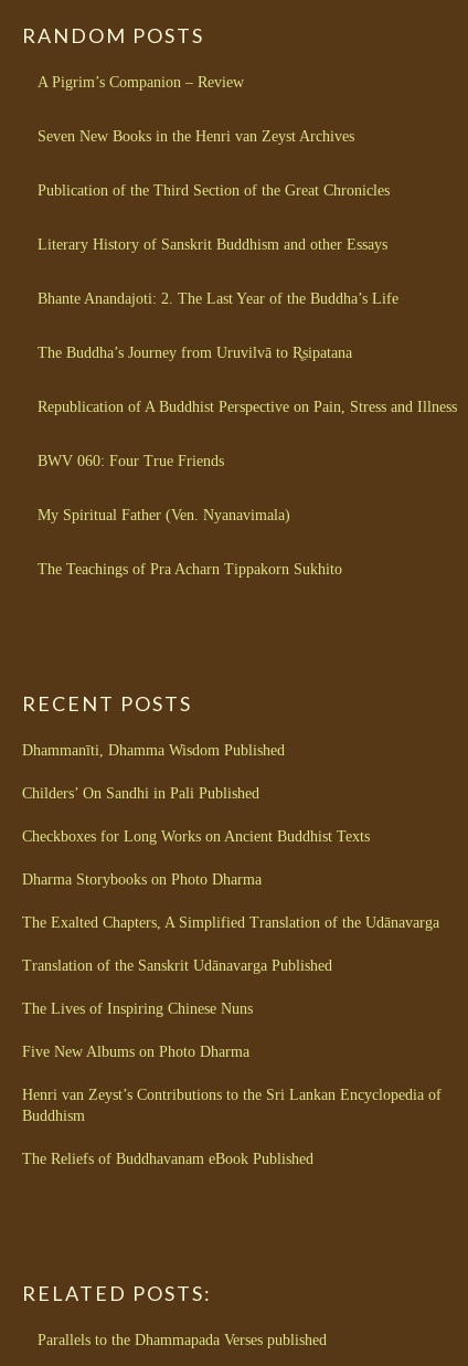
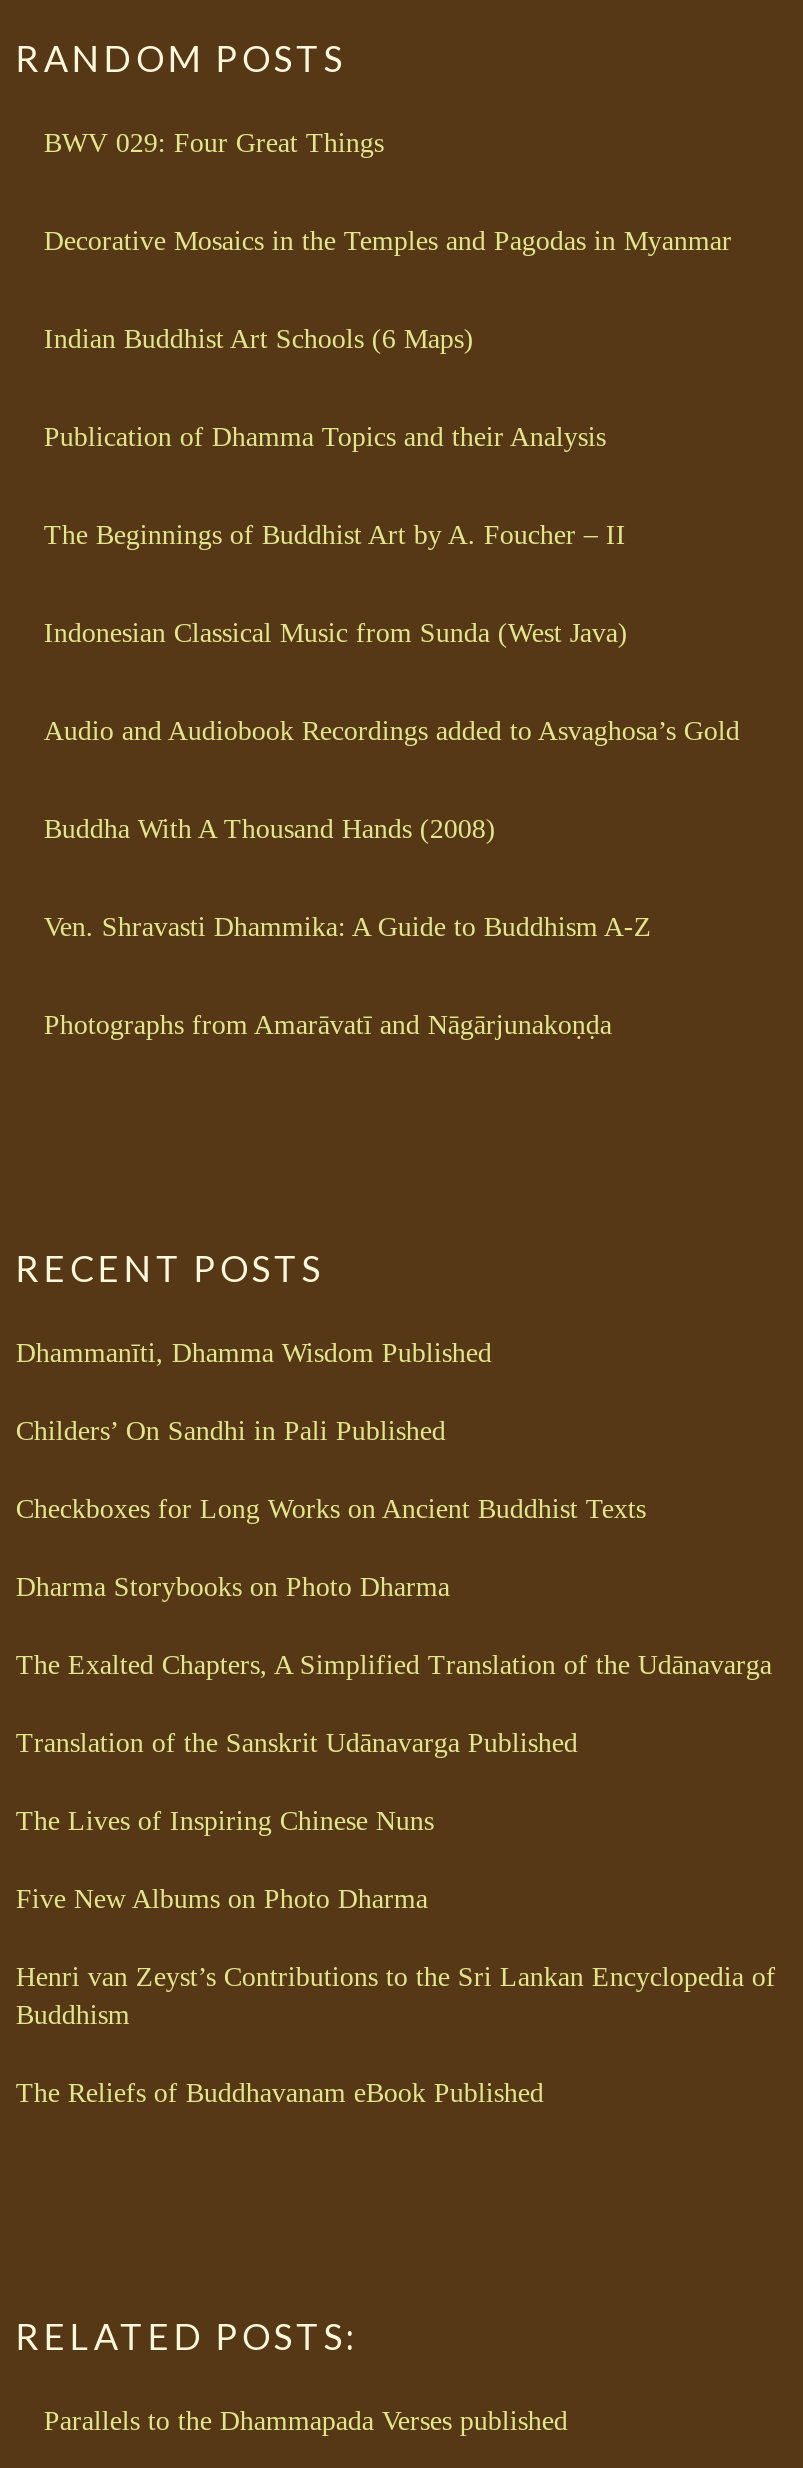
- A Pigrim’s Companion – Review
+ BWV 029: Four Great Things

- Seven New Books in the Henri van Zeyst Archives
+ Decorative Mosaics in the Temples and Pagodas in Myanmar

- Publication of the Third Section of the Great Chronicles
+ Indian Buddhist Art Schools (6 Maps)

- Literary History of Sanskrit Buddhism and other Essays
+ Publication of Dhamma Topics and their Analysis

- Bhante Anandajoti: 2. The Last Year of the Buddha’s Life
+ The Beginnings of Buddhist Art by A. Foucher – II

- The Buddha’s Journey from Uruvilvā to R̥ṣipatana
+ Indonesian Classical Music from Sunda (West Java)

- Republication of A Buddhist Perspective on Pain, Stress and Illness
+ Audio and Audiobook Recordings added to Asvaghosa’s Gold

- BWV 060: Four True Friends
+ Buddha With A Thousand Hands (2008)

- My Spiritual Father (Ven. Nyanavimala)
+ Ven. Shravasti Dhammika: A Guide to Buddhism A-Z

- The Teachings of Pra Acharn Tippakorn Sukhito
+ Photographs from Amarāvatī and Nāgārjunakoṇḍa
